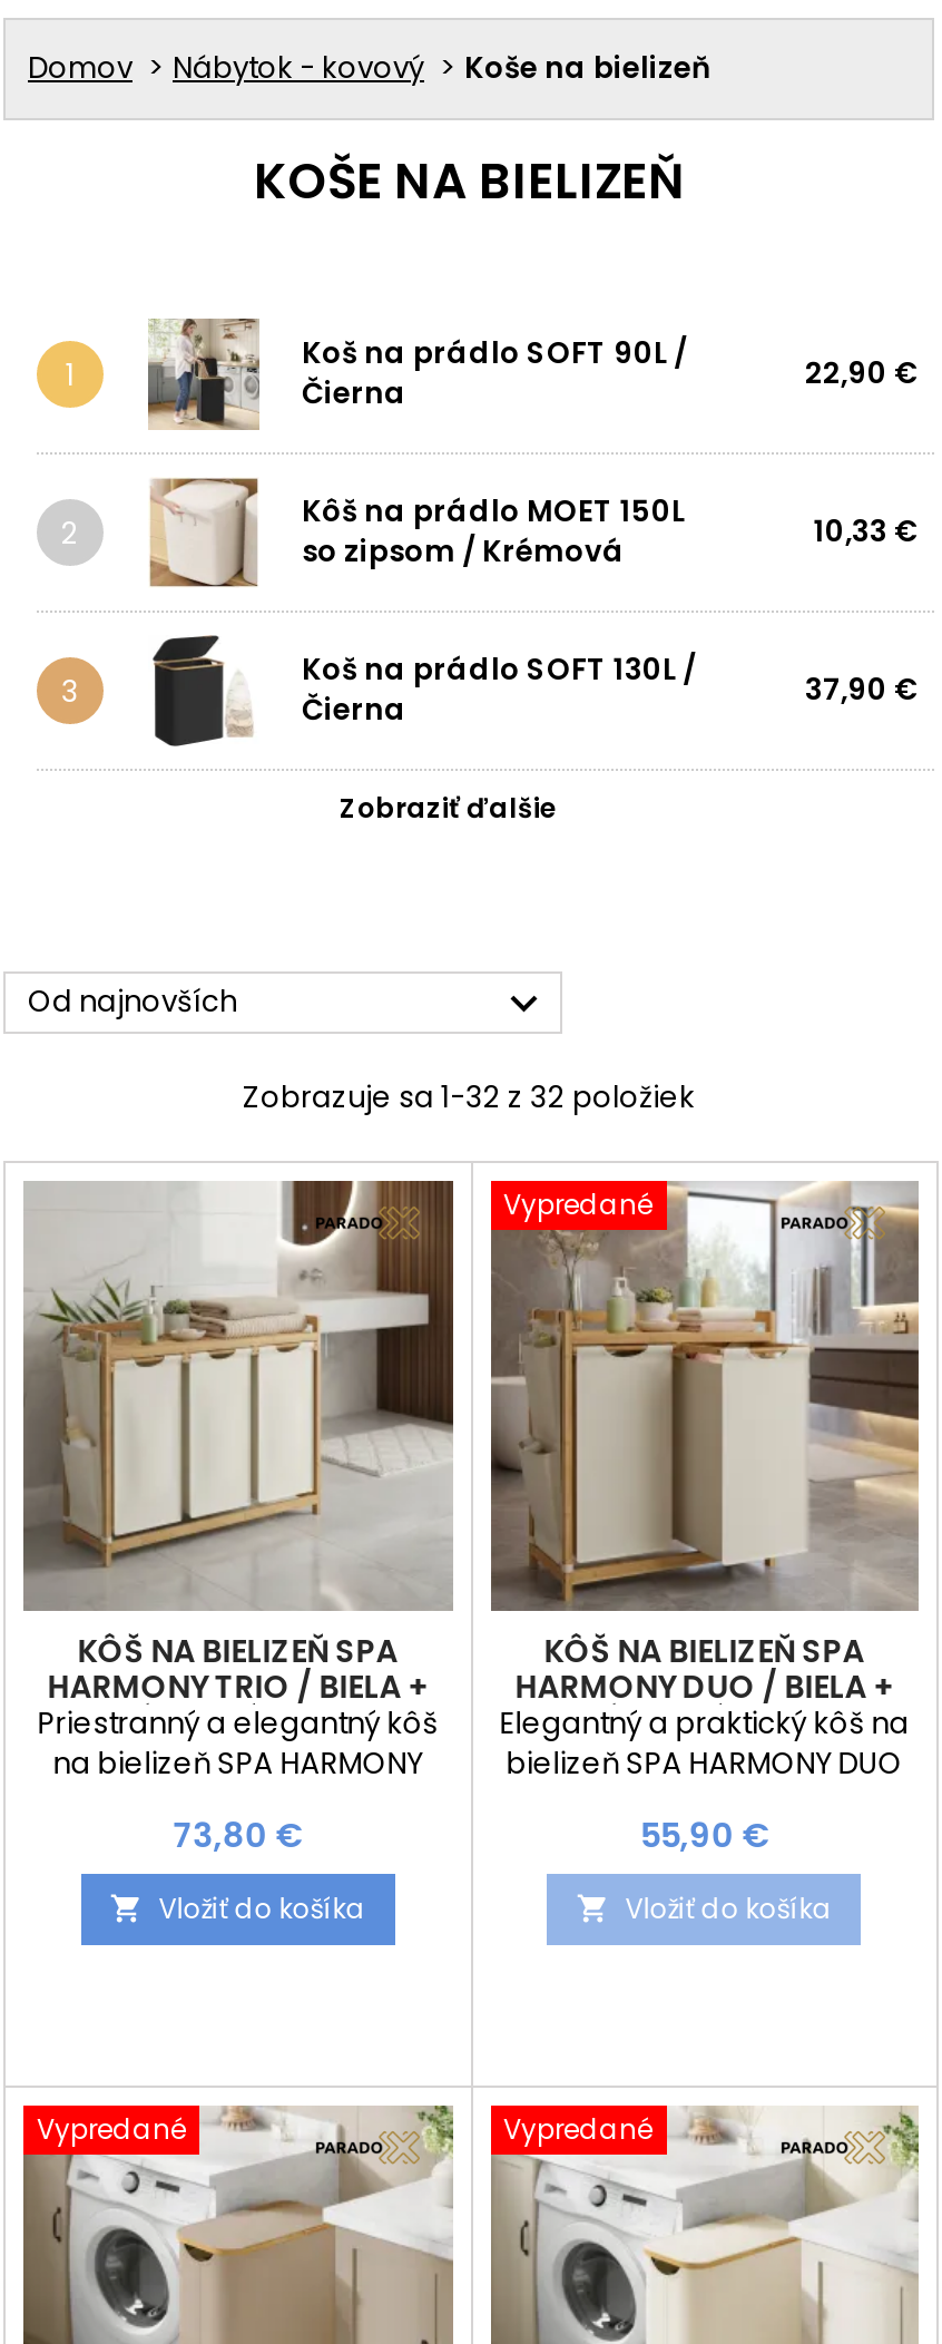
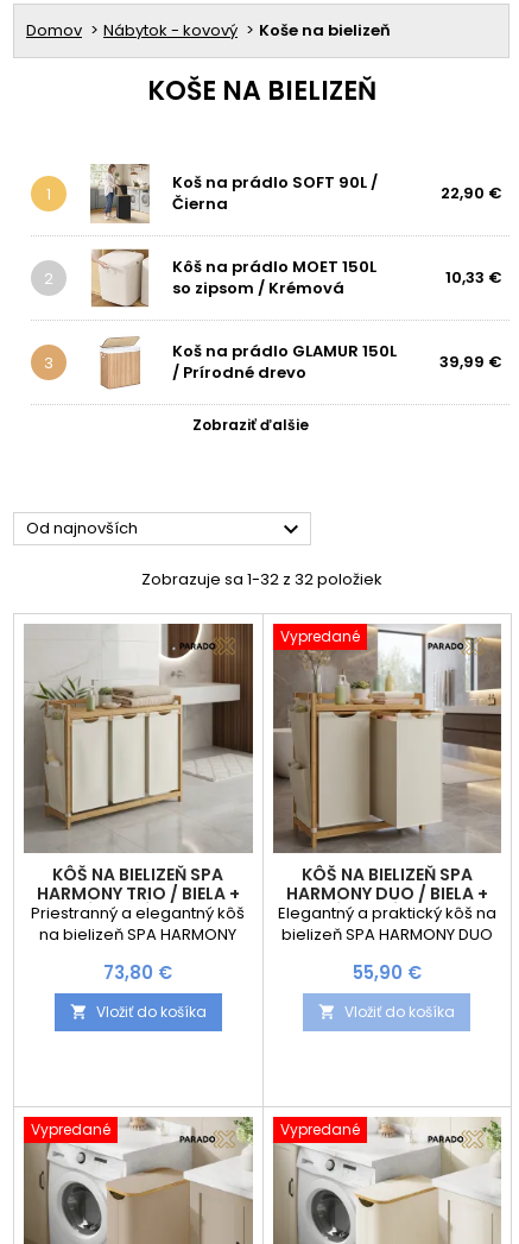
- [image]
- Koš na prádlo SOFT 130L /
- Čierna
- 37,90 €
+ [image]
+ Koš na prádlo GLAMUR 150L
+ / Prírodné drevo
+ 39,99 €
